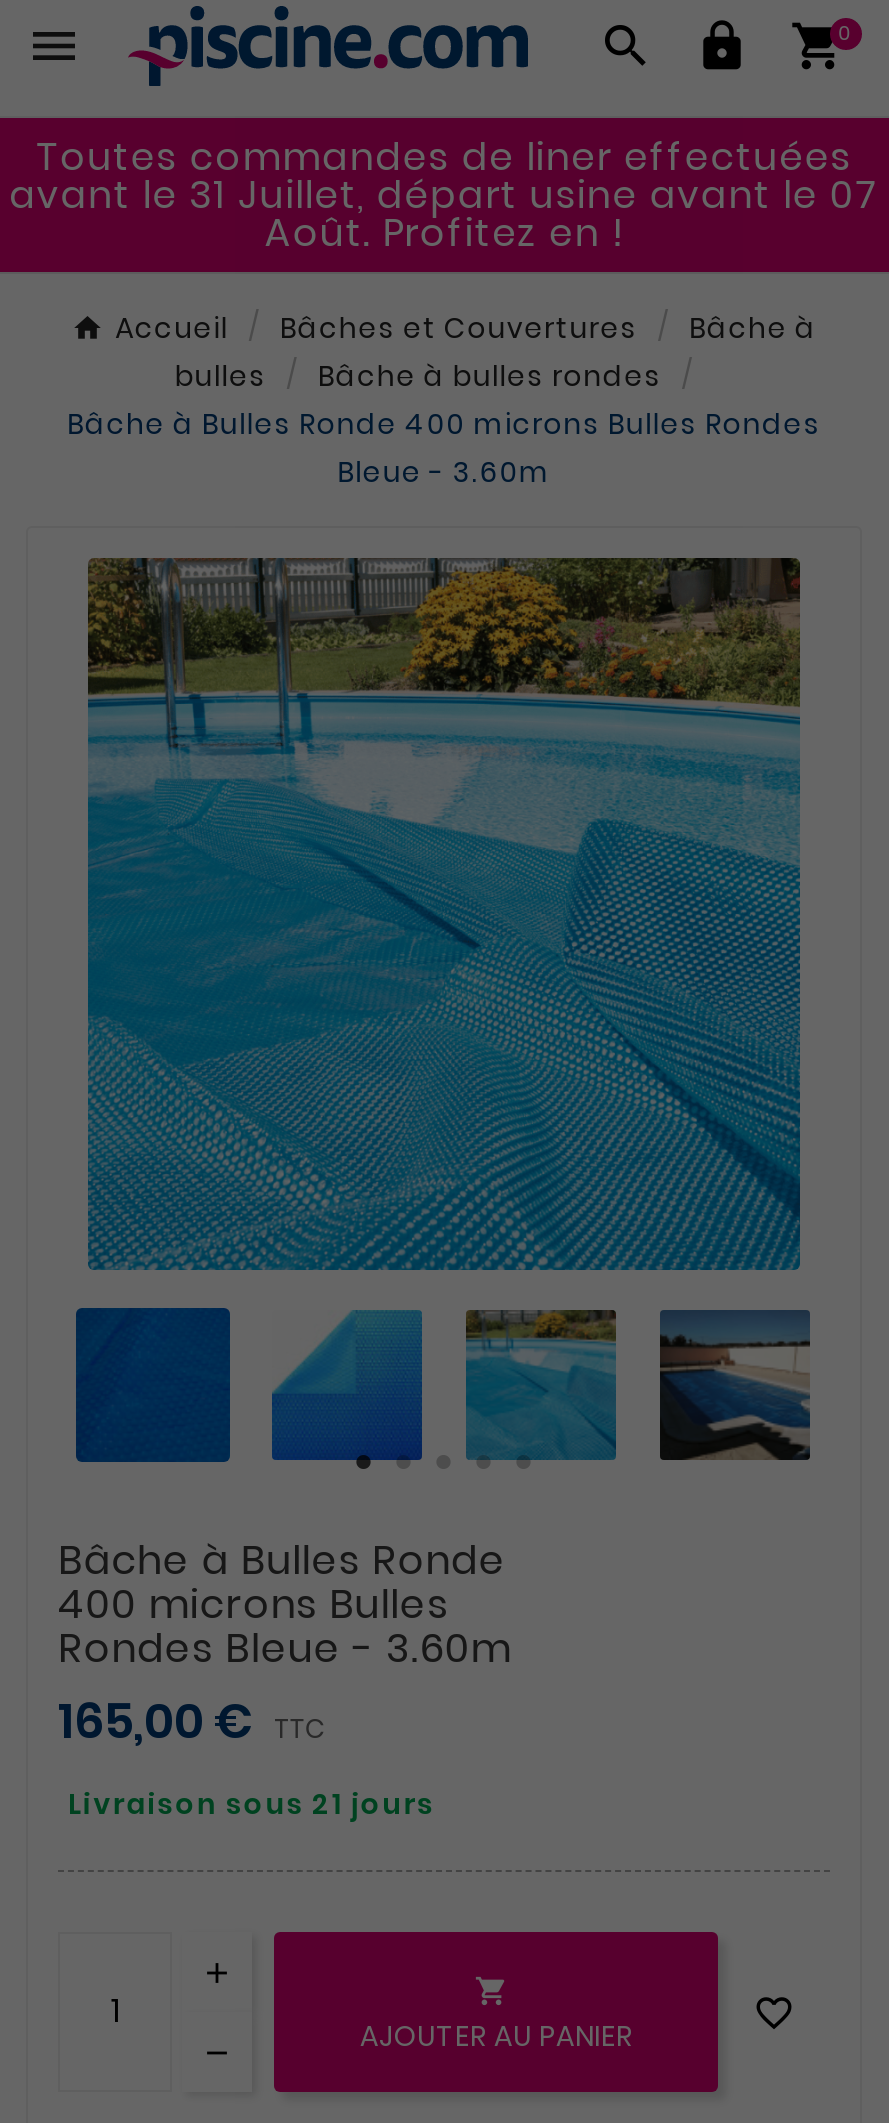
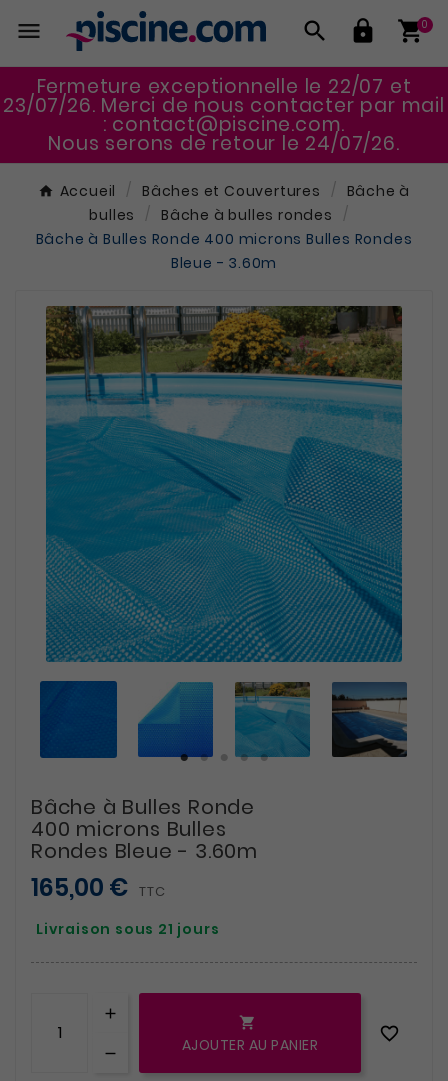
- Toutes commandes de liner effectuées
- avant le 31 Juillet, départ usine avant le 07
- Août. Profitez en !
+ Fermeture exceptionnelle le 22/07 et
+ 23/07/26. Merci de nous contacter par mail
+ : contact@piscine.com.
+ Nous serons de retour le 24/07/26.
